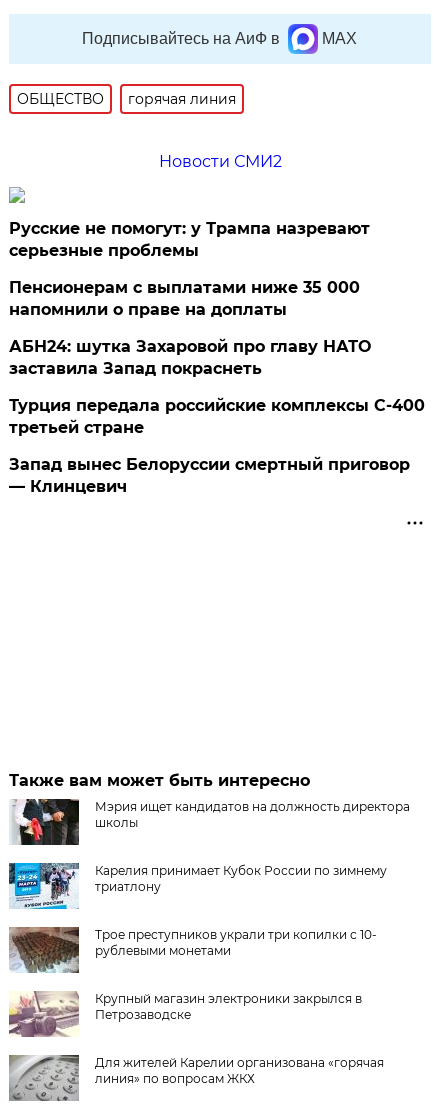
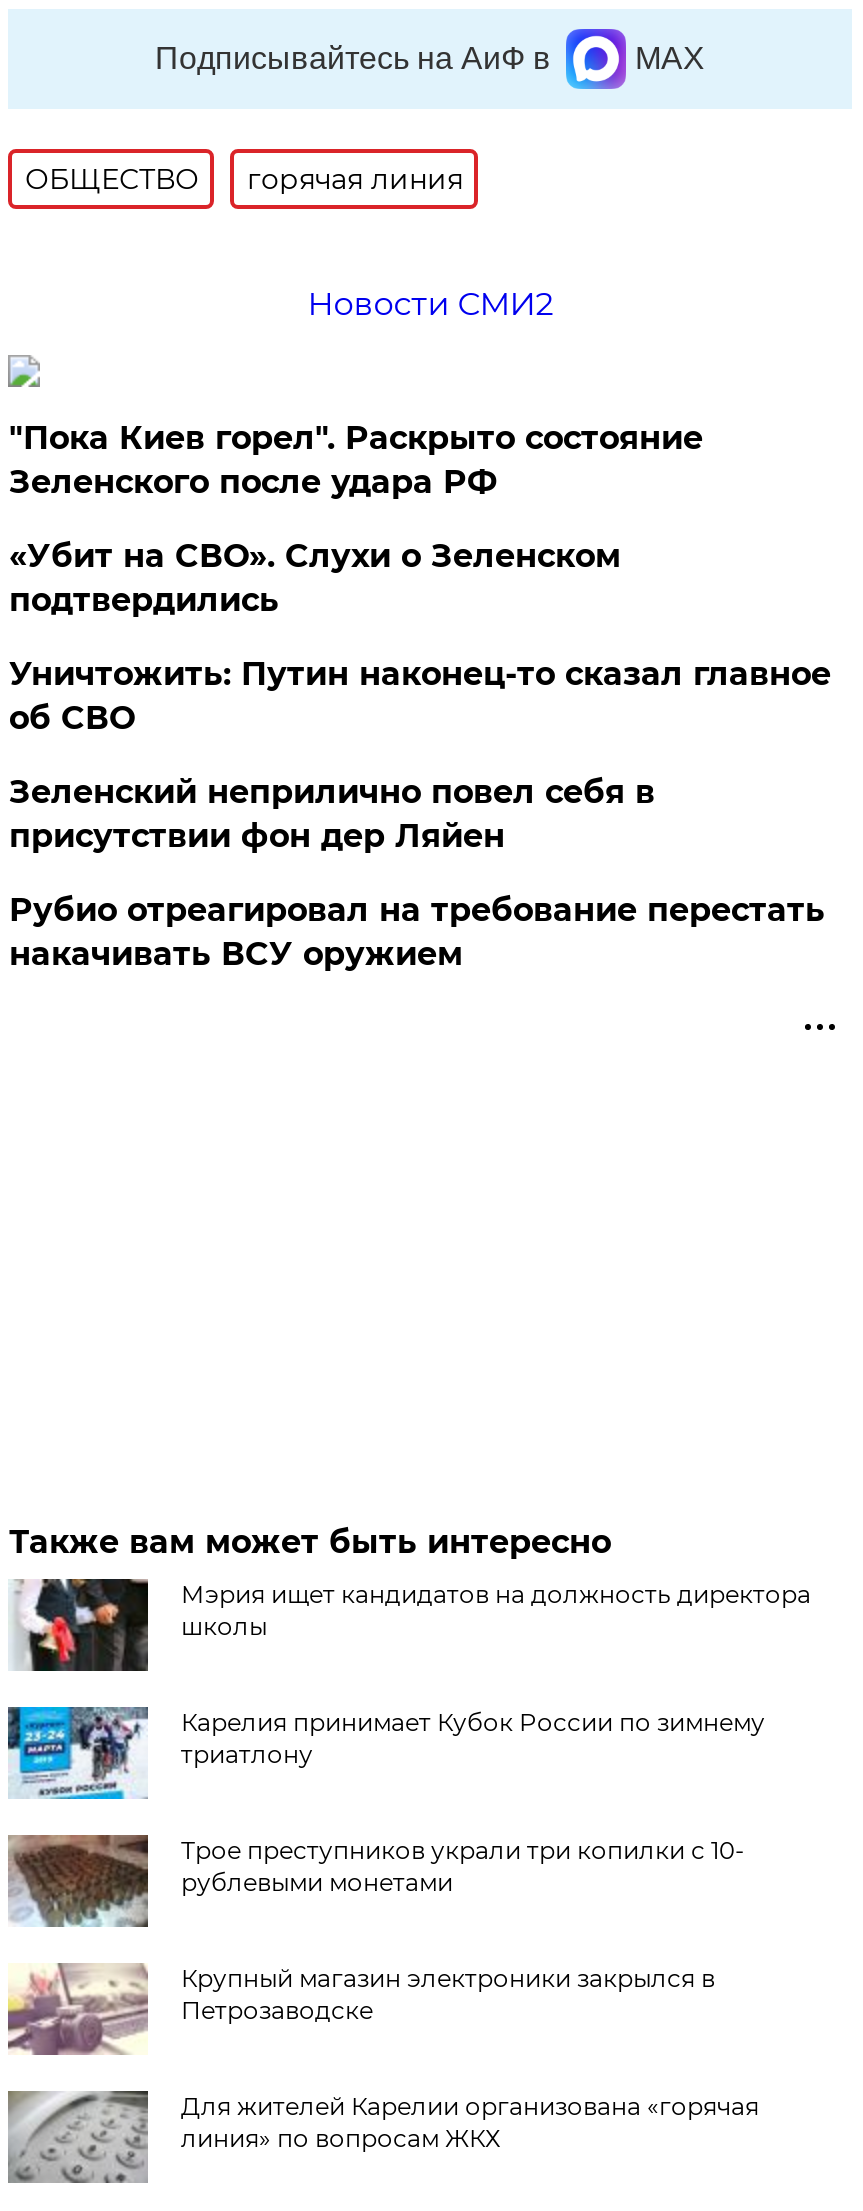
- Русские не помогут: у Трампа назревают
- серьезные проблемы
+ "Пока Киев горел". Раскрыто состояние
+ Зеленского после удара РФ

- Пенсионерам с выплатами ниже 35 000
- напомнили о праве на доплаты
+ «Убит на СВО». Слухи о Зеленском
+ подтвердились

- АБН24: шутка Захаровой про главу НАТО
- заставила Запад покраснеть
+ Уничтожить: Путин наконец-то сказал главное
+ об СВО

- Турция передала российские комплексы С-400
- третьей стране
+ Зеленский неприлично повел cебя в
+ присутствии фон дер Ляйен

- Запад вынес Белоруссии смертный приговор
- — Клинцевич
+ Рубио отреагировал на требование перестать
+ накачивать ВСУ оружием
